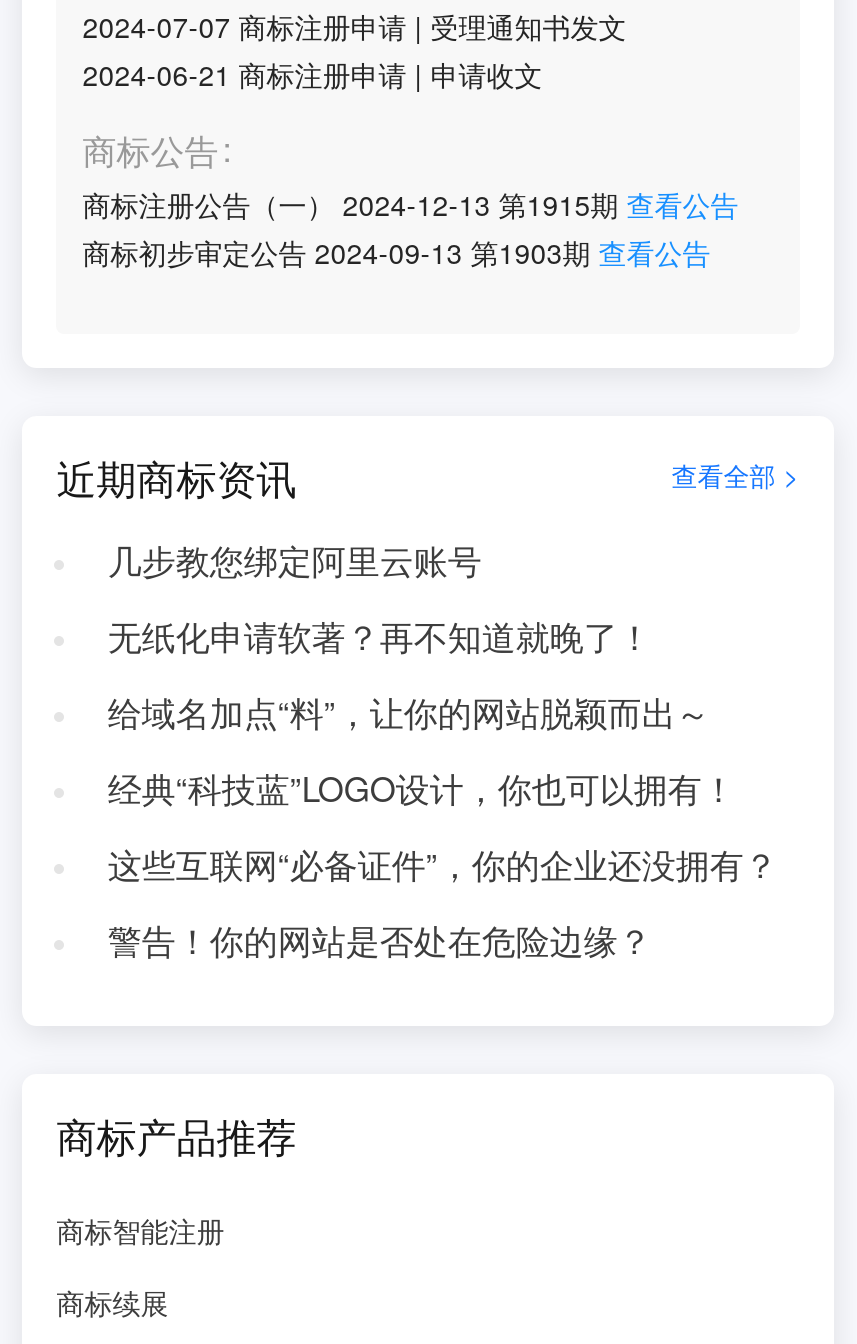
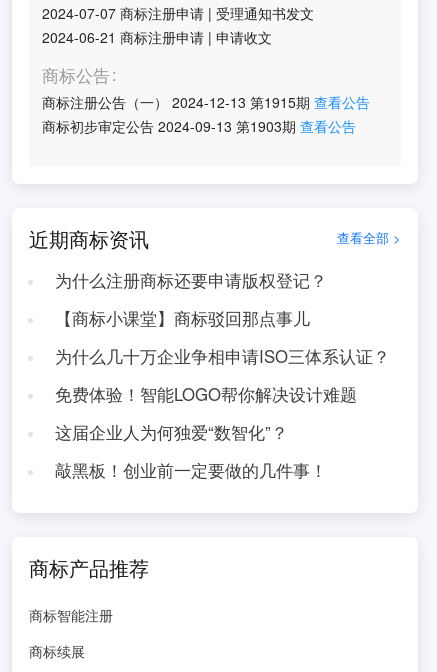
- 几步教您绑定阿里云账号
+ 为什么注册商标还要申请版权登记？

- 无纸化申请软著？再不知道就晚了！
+ 【商标小课堂】商标驳回那点事儿

- 给域名加点“料”，让你的网站脱颖而出～
+ 为什么几十万企业争相申请ISO三体系认证？

- 经典“科技蓝”LOGO设计，你也可以拥有！
+ 免费体验！智能LOGO帮你解决设计难题

- 这些互联网“必备证件”，你的企业还没拥有？
+ 这届企业人为何独爱“数智化”？

- 警告！你的网站是否处在危险边缘？
+ 敲黑板！创业前一定要做的几件事！
